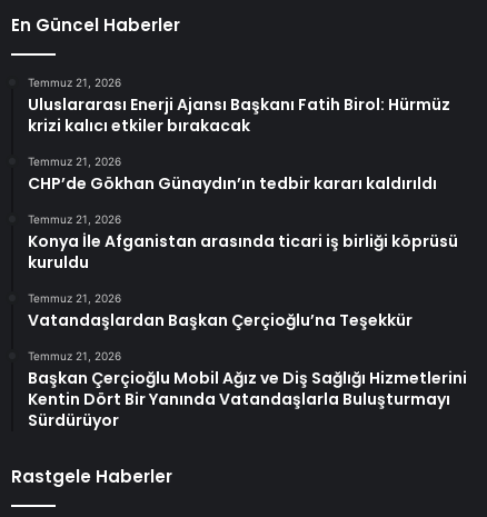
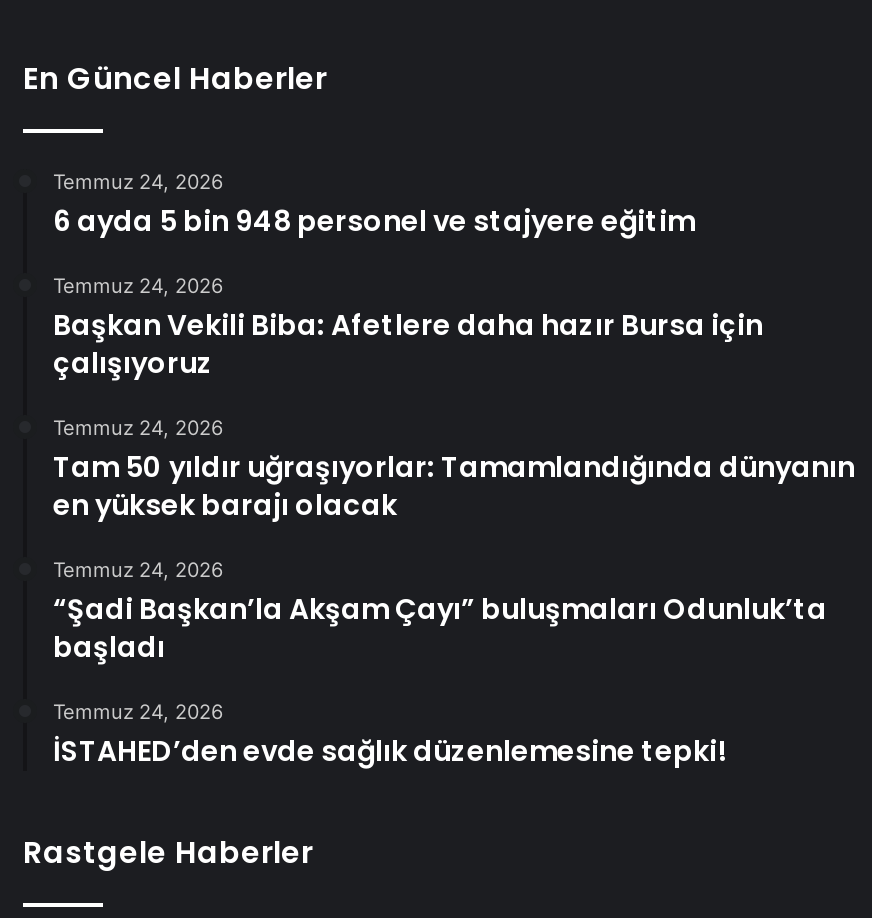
- Temmuz 21, 2026
- Uluslararası Enerji Ajansı Başkanı Fatih Birol: Hürmüz
- krizi kalıcı etkiler bırakacak
+ Temmuz 24, 2026
+ 6 ayda 5 bin 948 personel ve stajyere eğitim

- Temmuz 21, 2026
- CHP’de Gökhan Günaydın’ın tedbir kararı kaldırıldı
+ Temmuz 24, 2026
+ Başkan Vekili Biba: Afetlere daha hazır Bursa için
+ çalışıyoruz

- Temmuz 21, 2026
- Konya İle Afganistan arasında ticari iş birliği köprüsü
- kuruldu
+ Temmuz 24, 2026
+ Tam 50 yıldır uğraşıyorlar: Tamamlandığında dünyanın
+ en yüksek barajı olacak

- Temmuz 21, 2026
- Vatandaşlardan Başkan Çerçioğlu’na Teşekkür
+ Temmuz 24, 2026
+ “Şadi Başkan’la Akşam Çayı” buluşmaları Odunluk’ta
+ başladı

- Temmuz 21, 2026
- Başkan Çerçioğlu Mobil Ağız ve Diş Sağlığı Hizmetlerini
- Kentin Dört Bir Yanında Vatandaşlarla Buluşturmayı
- Sürdürüyor
+ Temmuz 24, 2026
+ İSTAHED’den evde sağlık düzenlemesine tepki!
